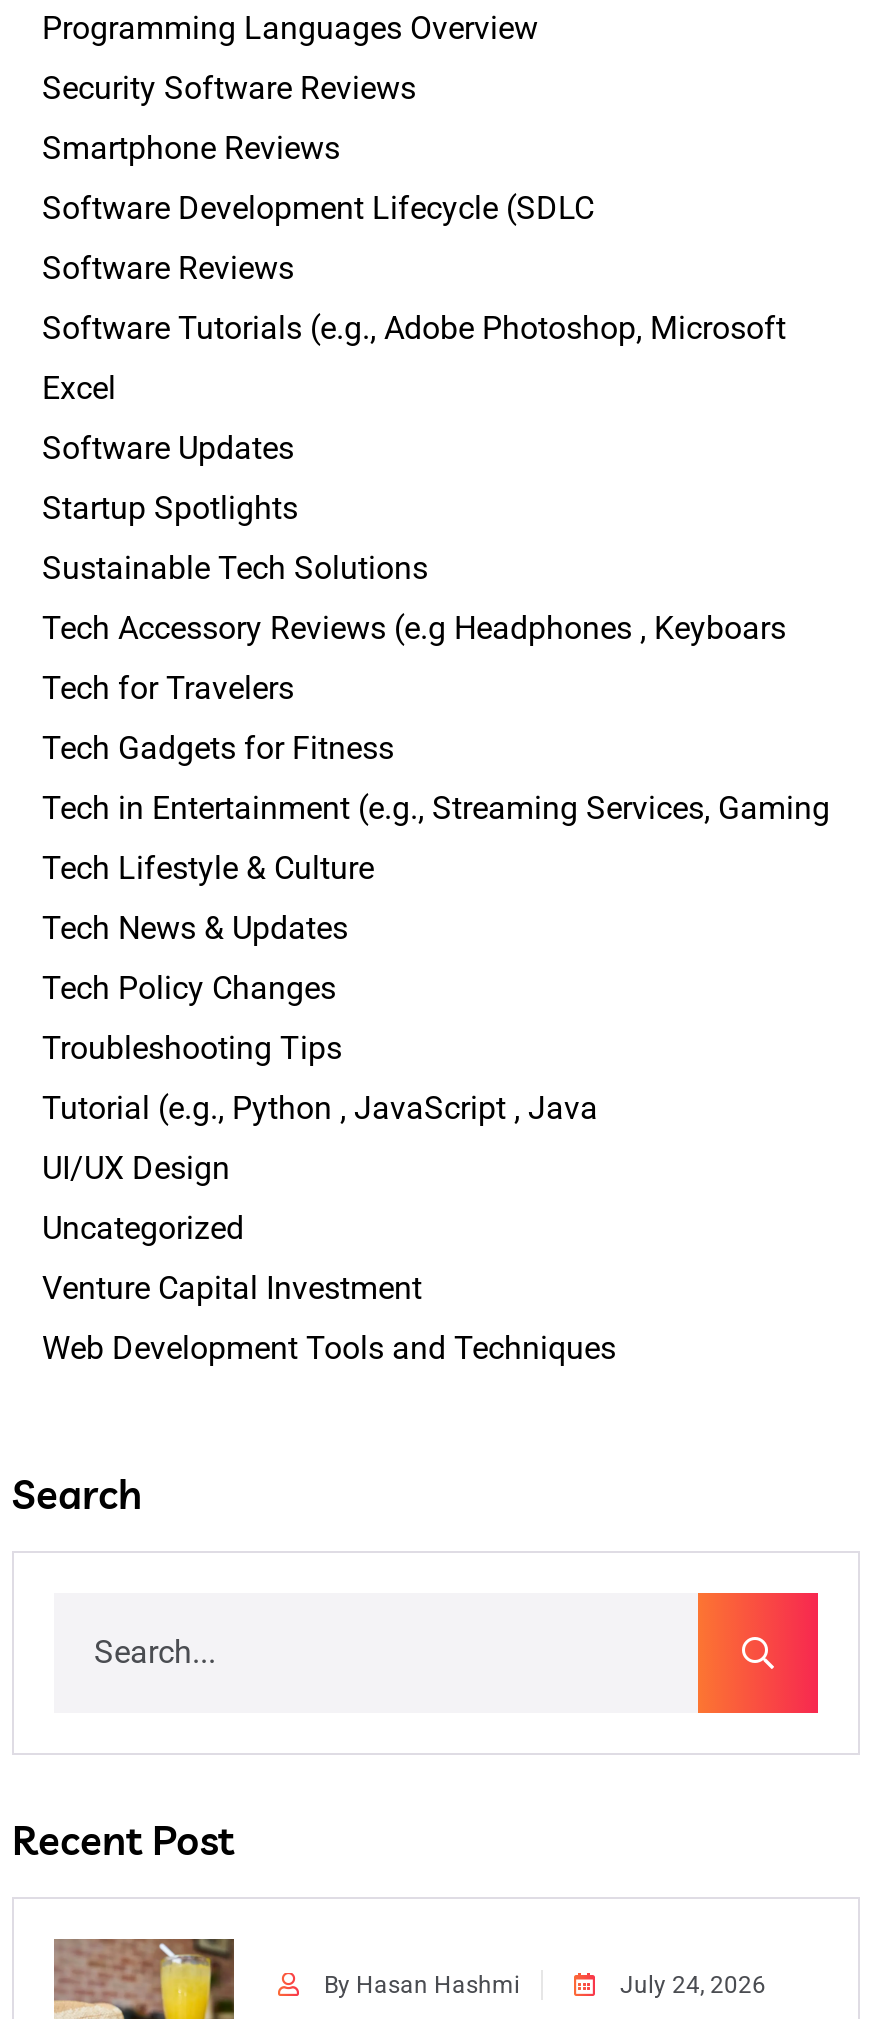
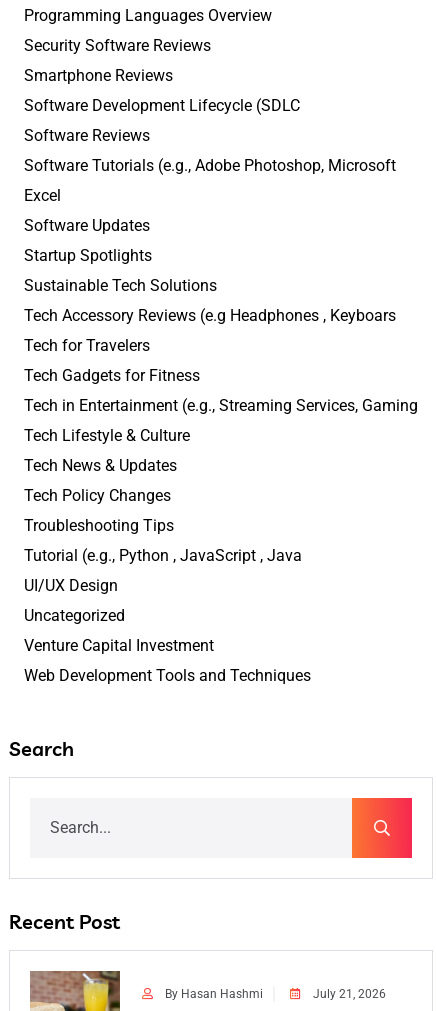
- July 24, 2026
+ July 21, 2026
